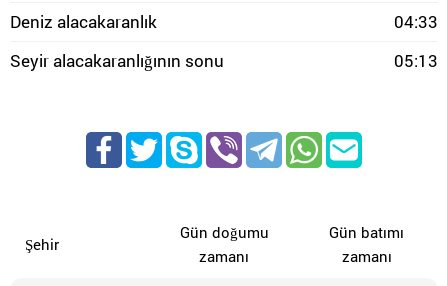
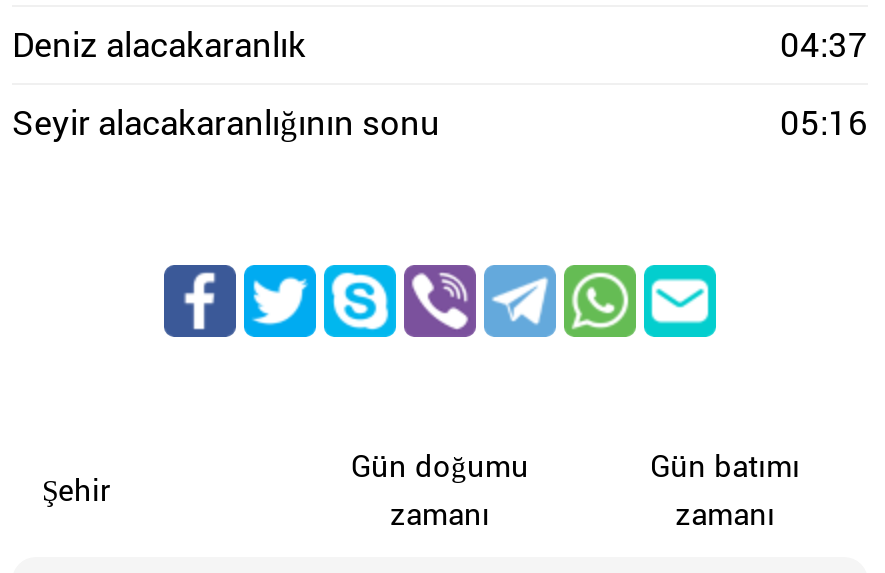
- 04:33
+ 04:37

- 05:13
+ 05:16
